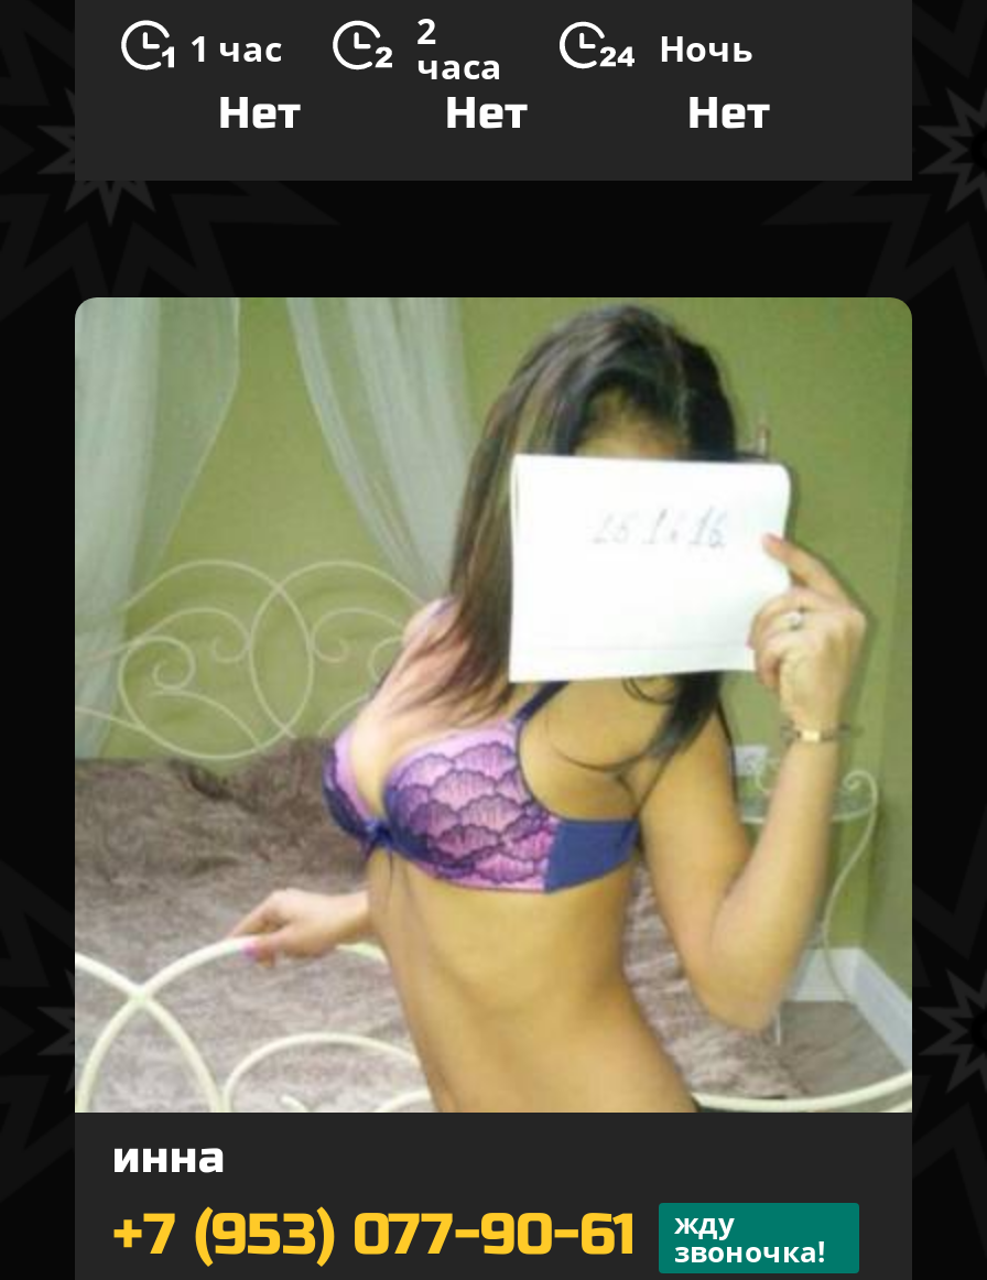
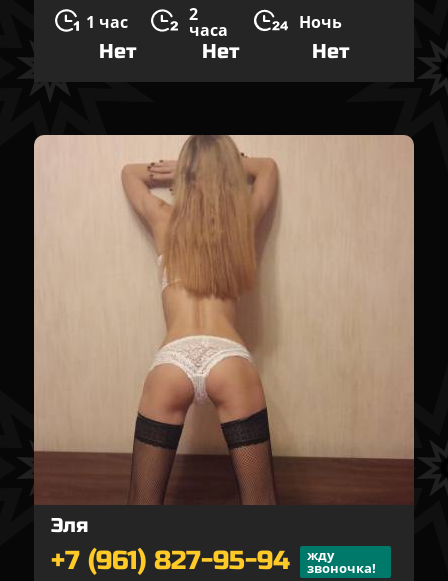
- [image]
- инна
- +7 (953) 077-90-61
+ [image]
+ Эля
+ +7 (961) 827-95-94
